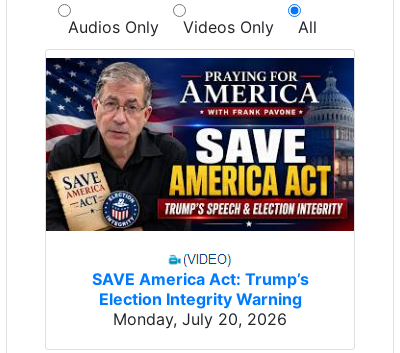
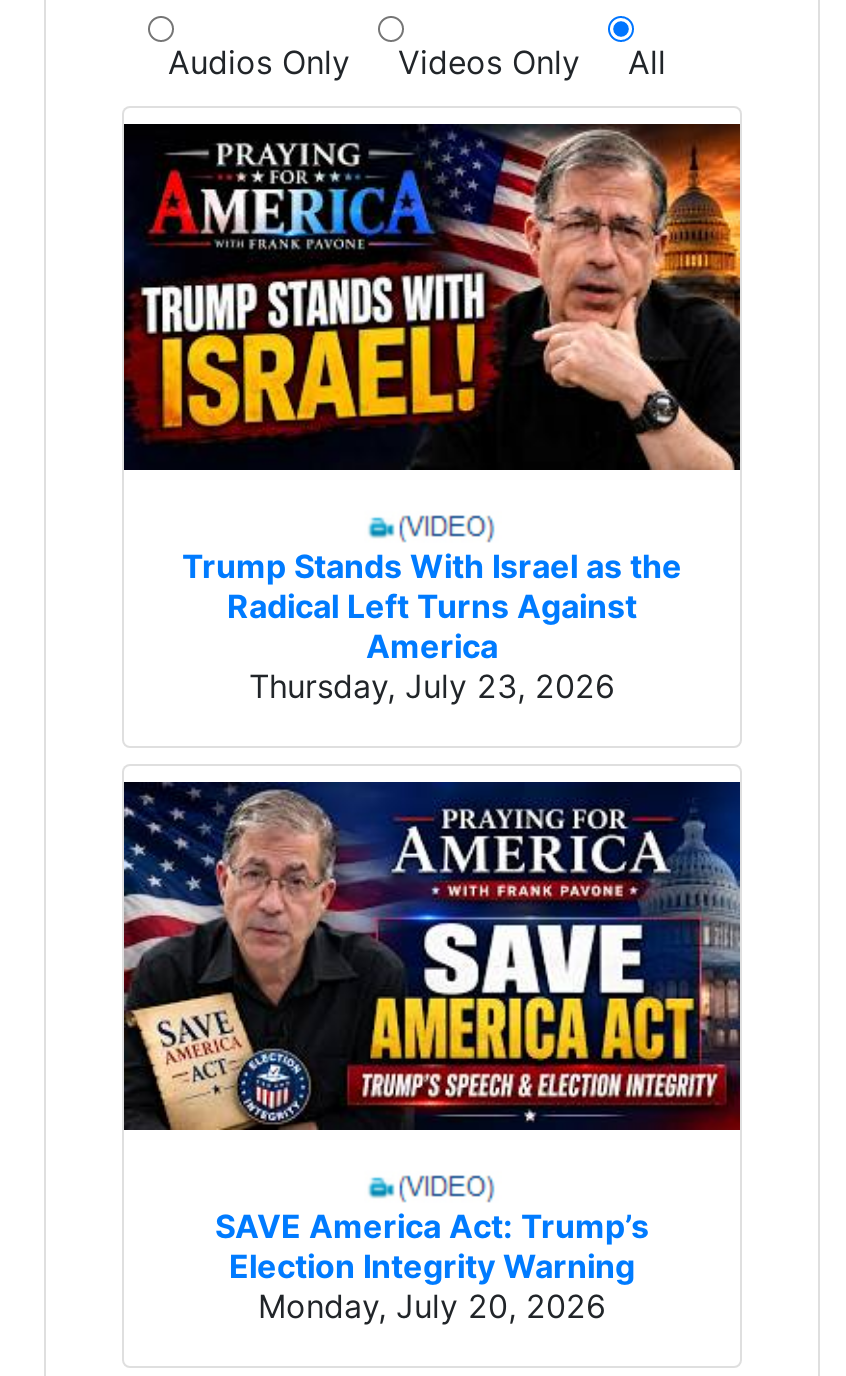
+ [image]
+ Trump Stands With Israel as the
+ Radical Left Turns Against
+ America
+ Thursday, July 23, 2026
